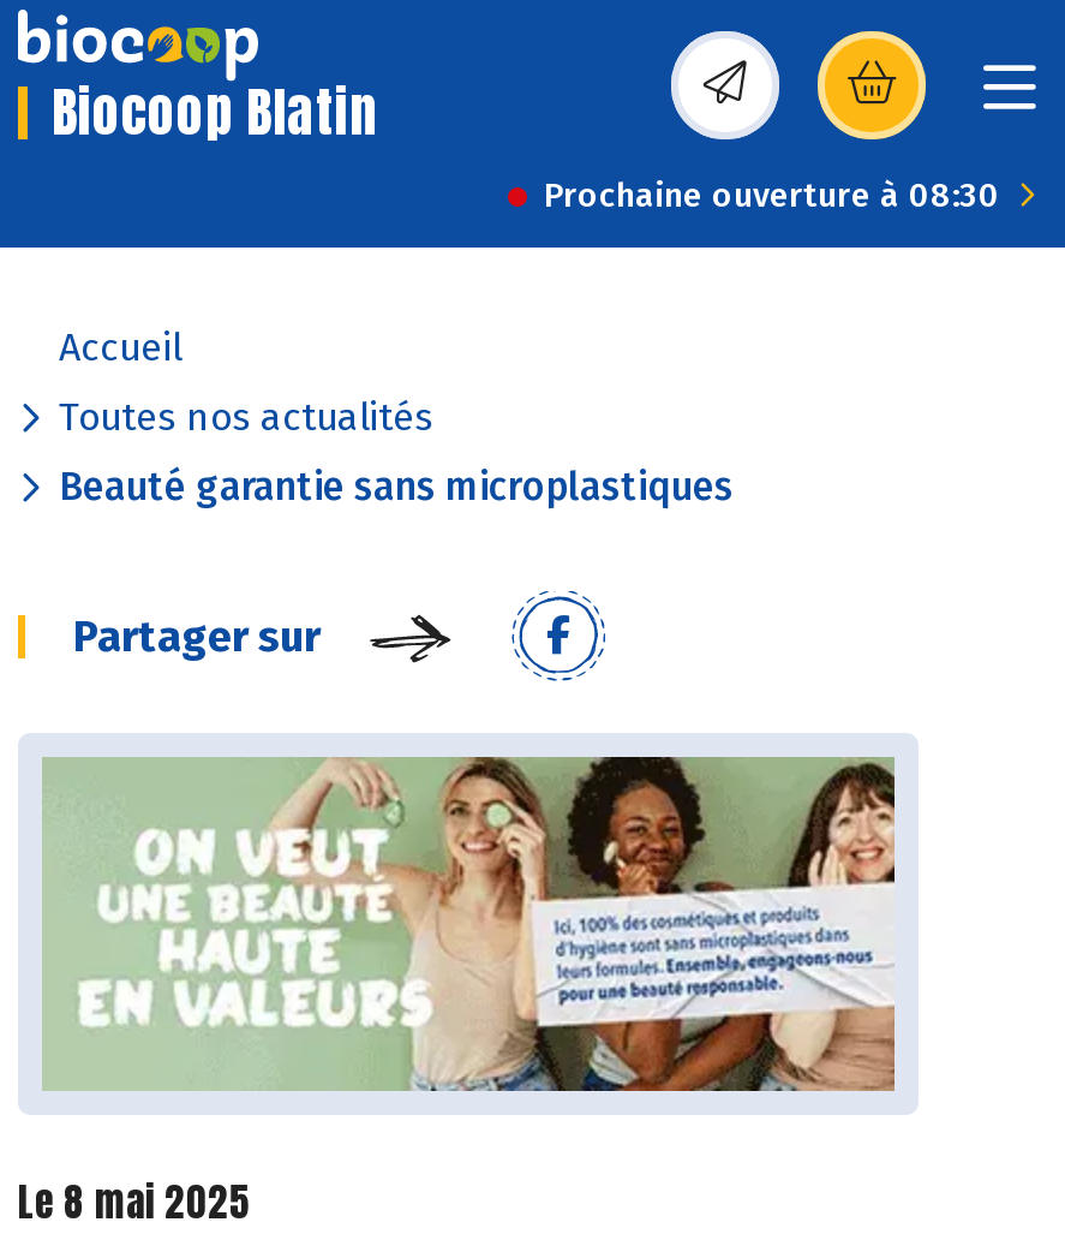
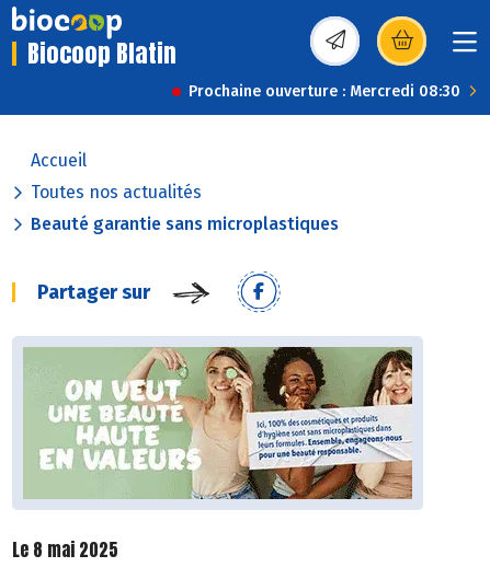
- Prochaine ouverture à 08:30
+ Prochaine ouverture : Mercredi 08:30
